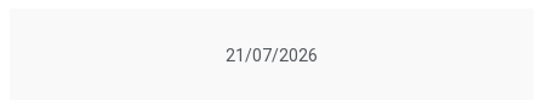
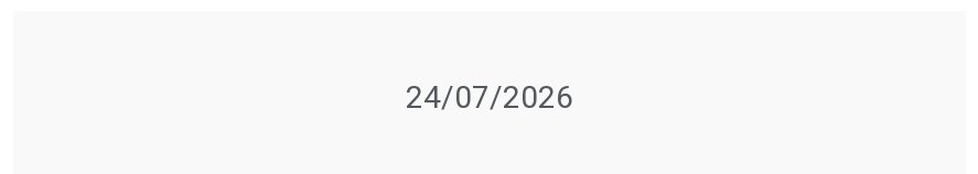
- 21/07/2026
+ 24/07/2026
